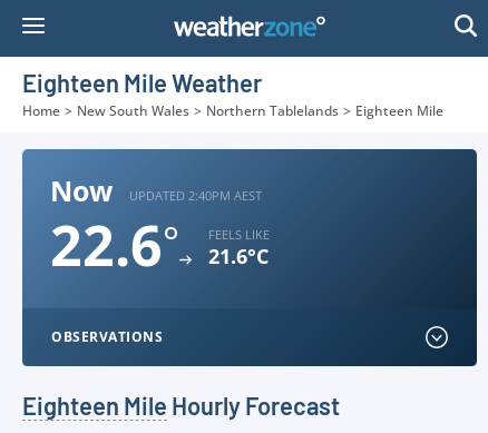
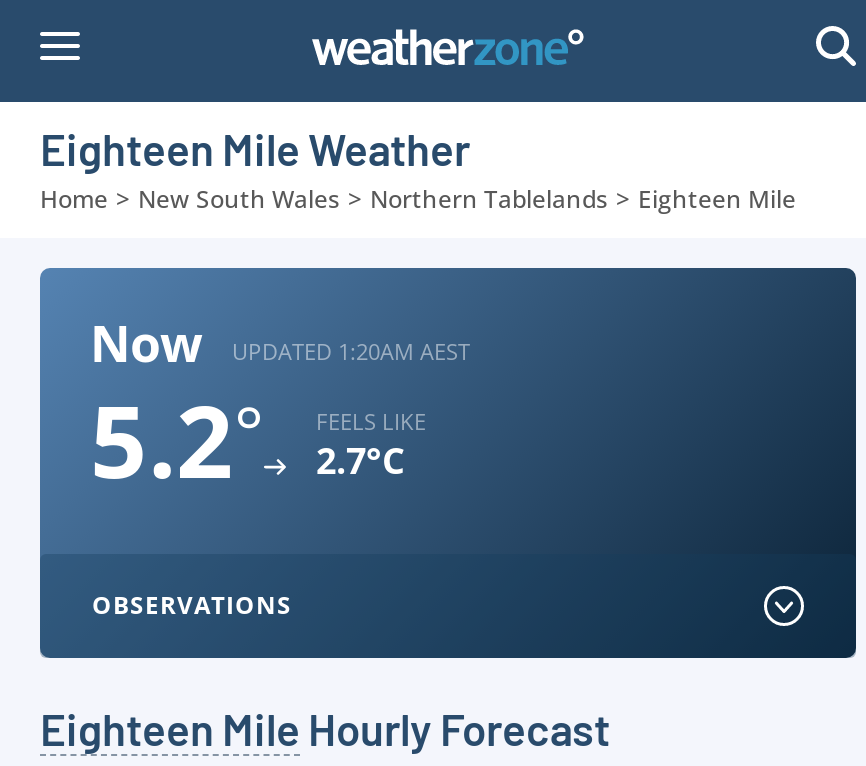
- UPDATED 2:40PM AEST
+ UPDATED 1:20AM AEST

- 22.6°
+ 5.2°

- 21.6°C
+ 2.7°C
